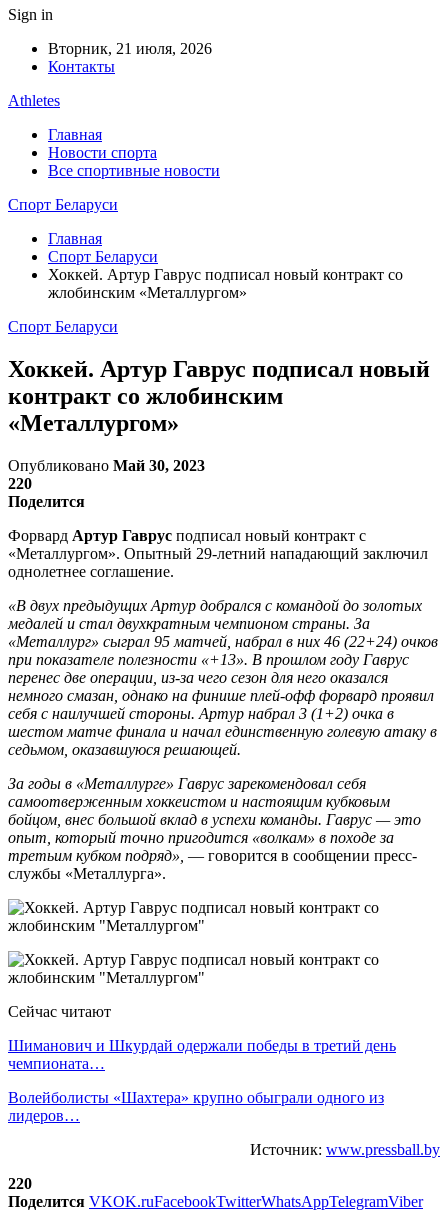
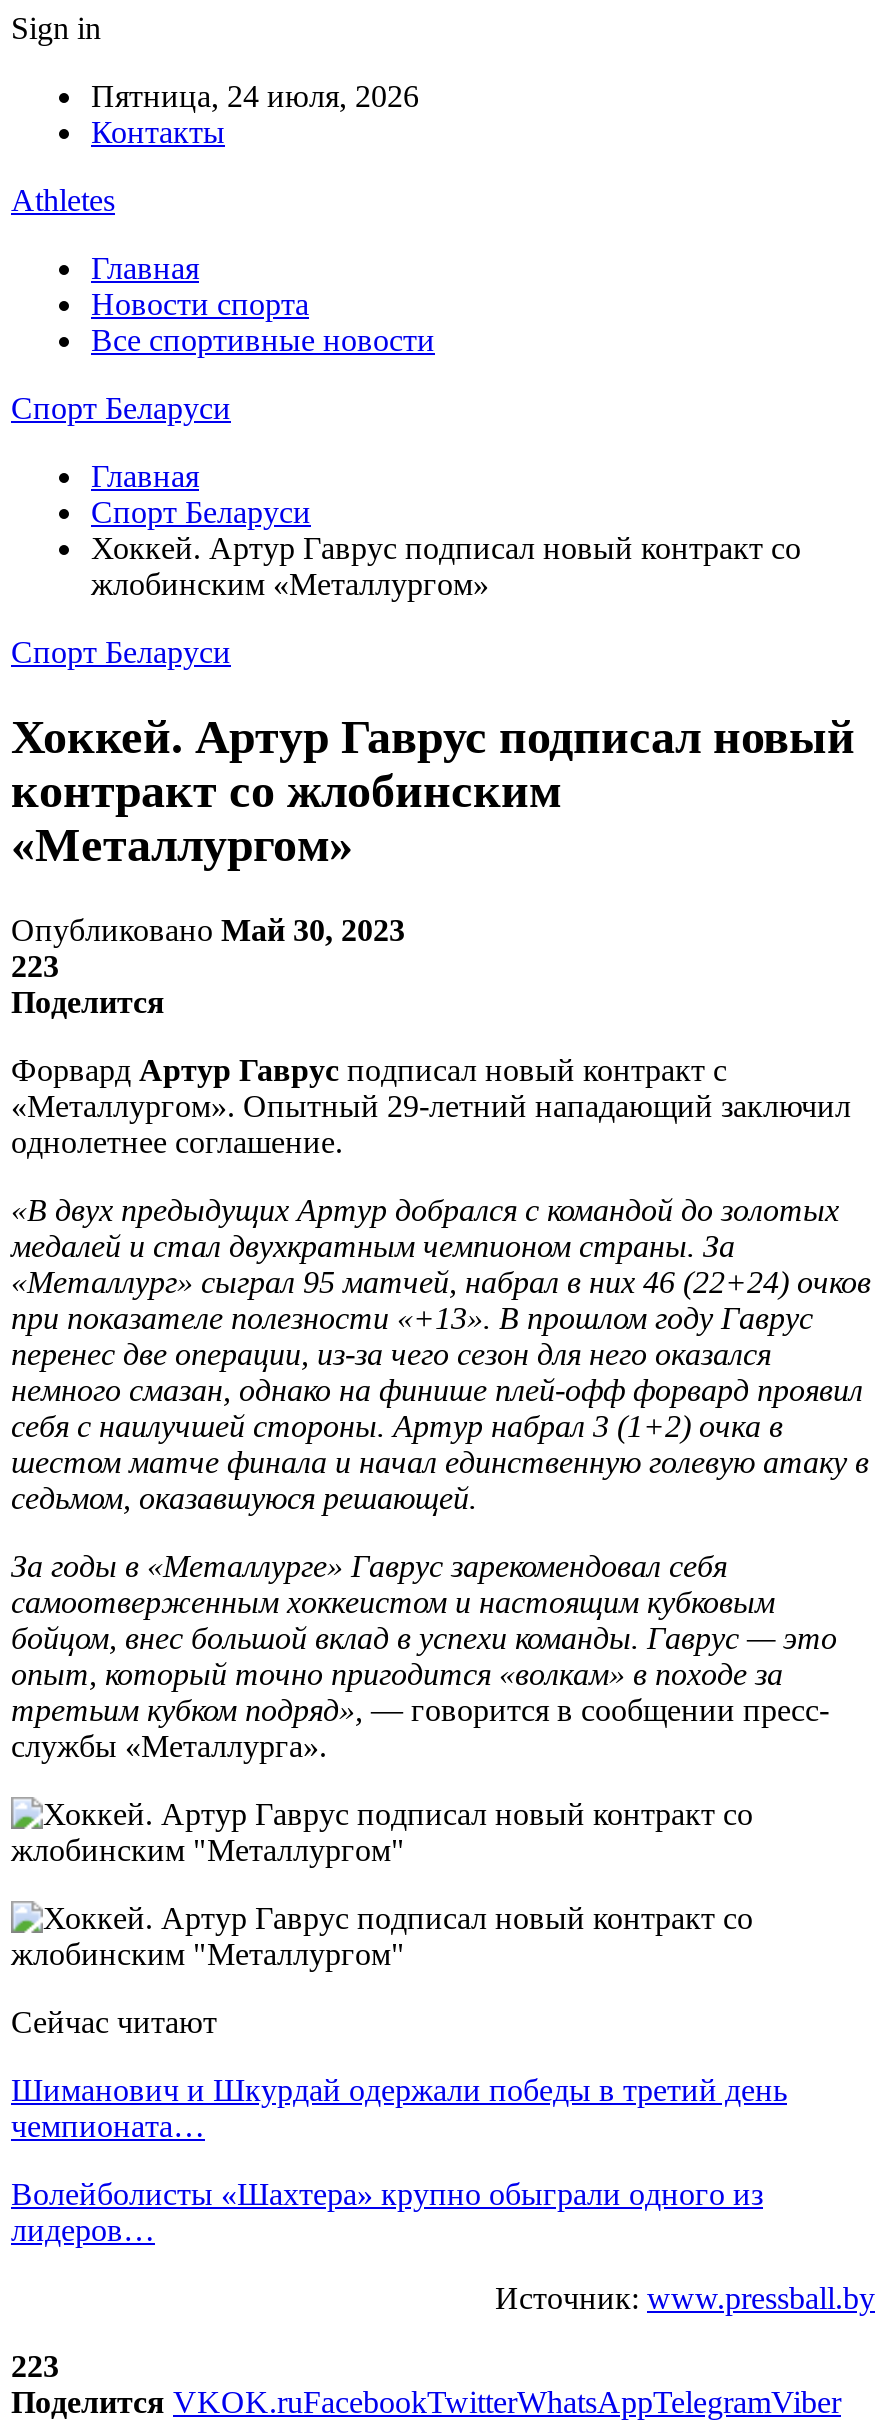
- Вторник, 21 июля, 2026
+ Пятница, 24 июля, 2026

- 220
+ 223

- 220
+ 223
